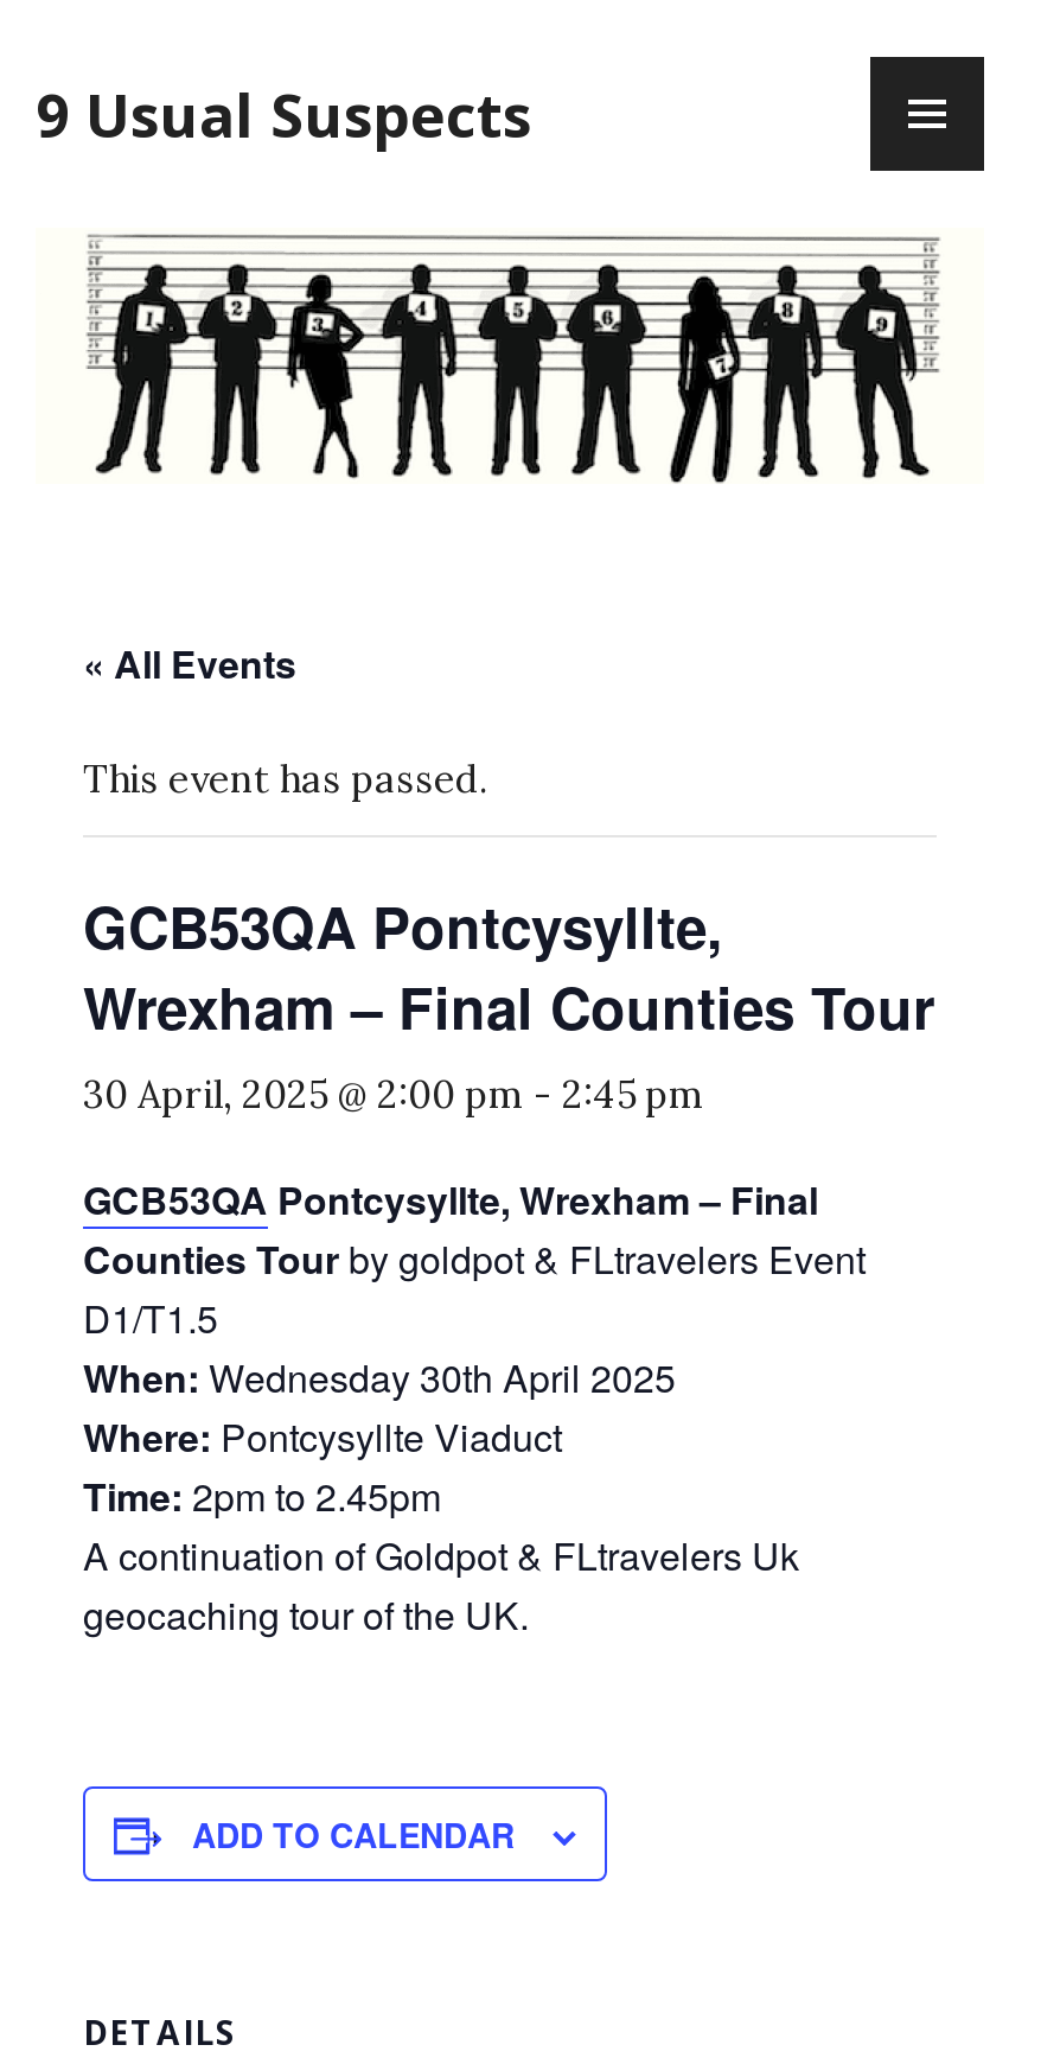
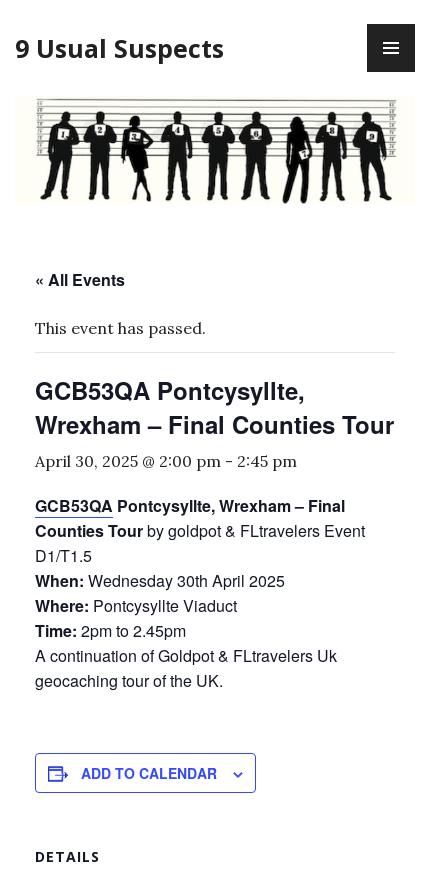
- 30 April, 2025 @ 2:00 pm - 2:45 pm
+ April 30, 2025 @ 2:00 pm - 2:45 pm
